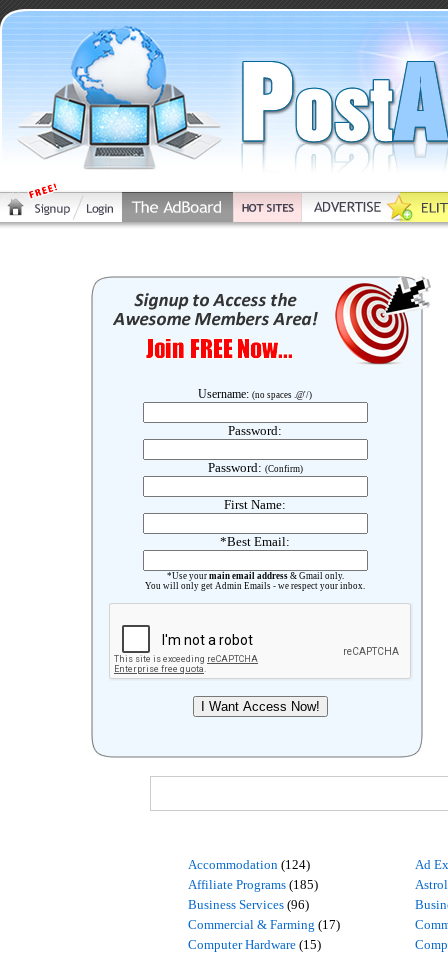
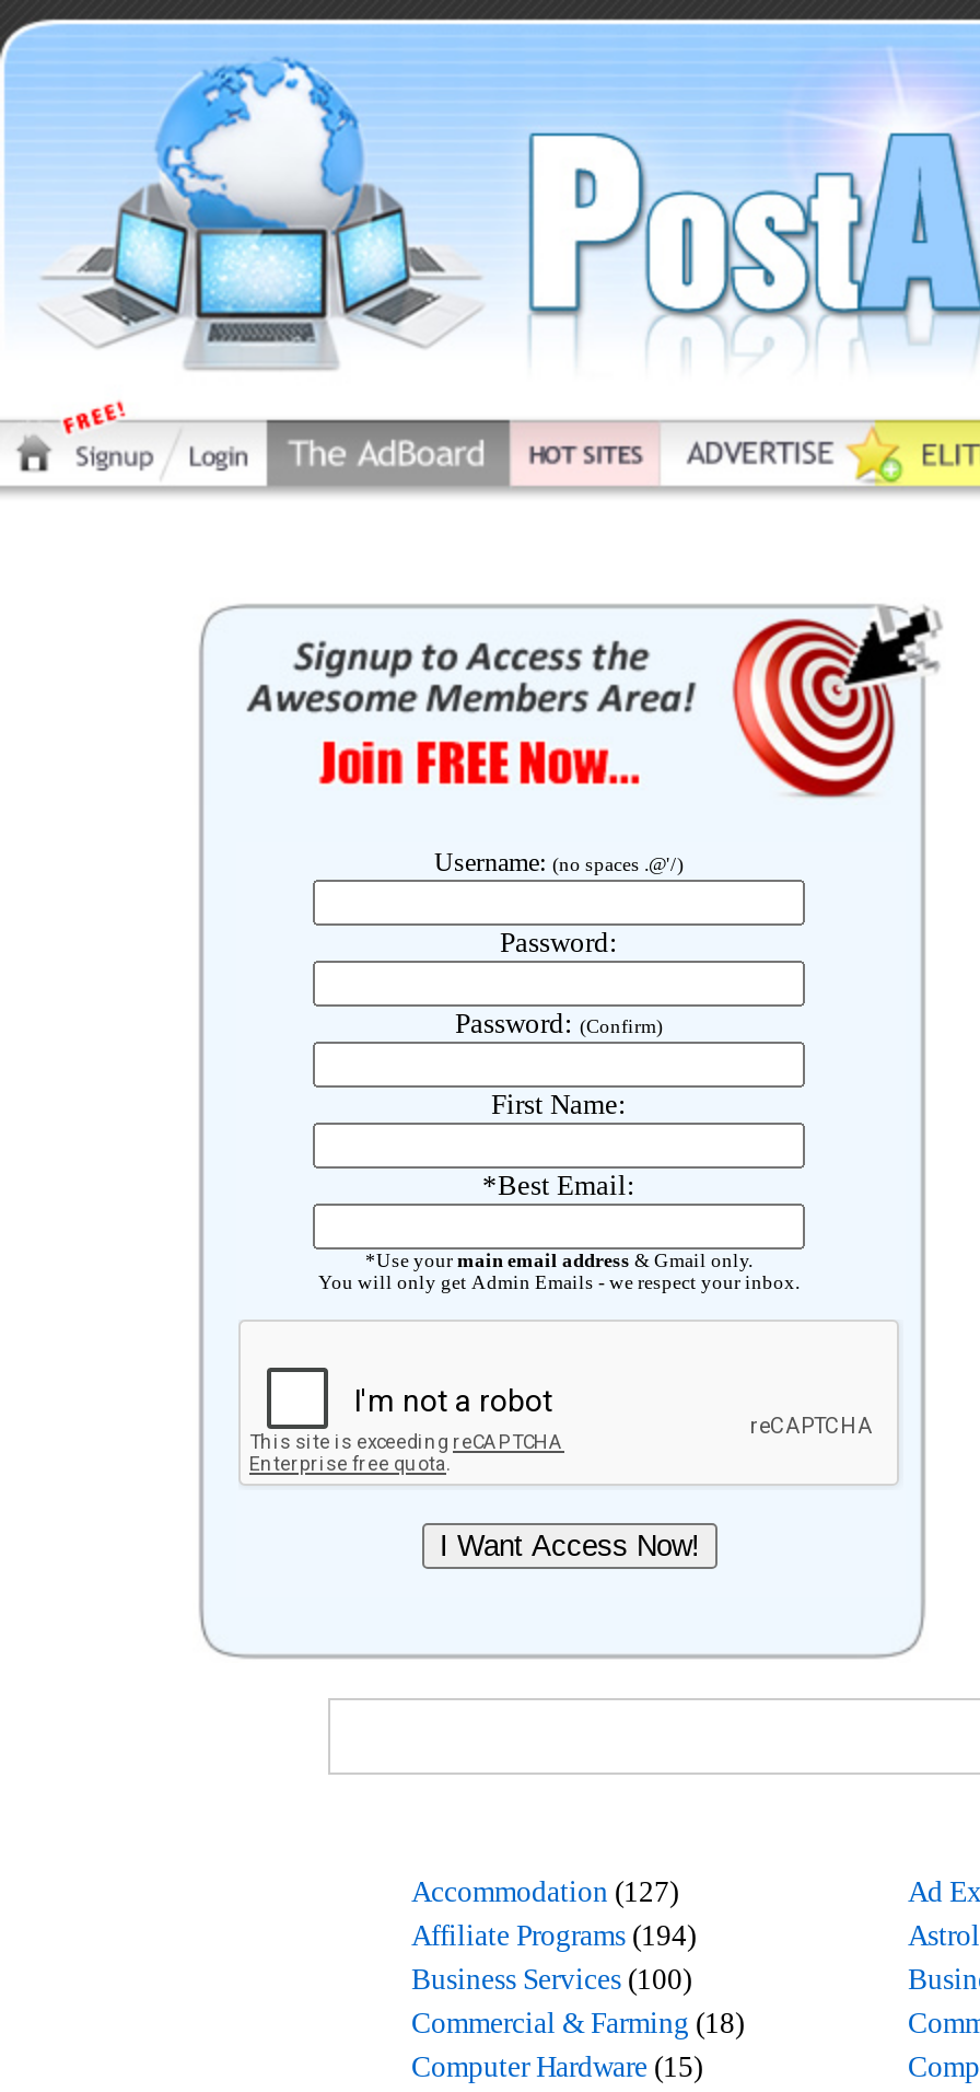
- Accommodation (124)
+ Accommodation (127)

- Affiliate Programs (185)
+ Affiliate Programs (194)

- Business Services (96)
+ Business Services (100)

- Commercial & Farming (17)
+ Commercial & Farming (18)
